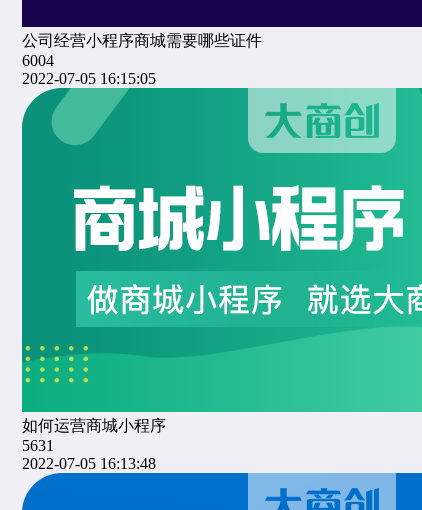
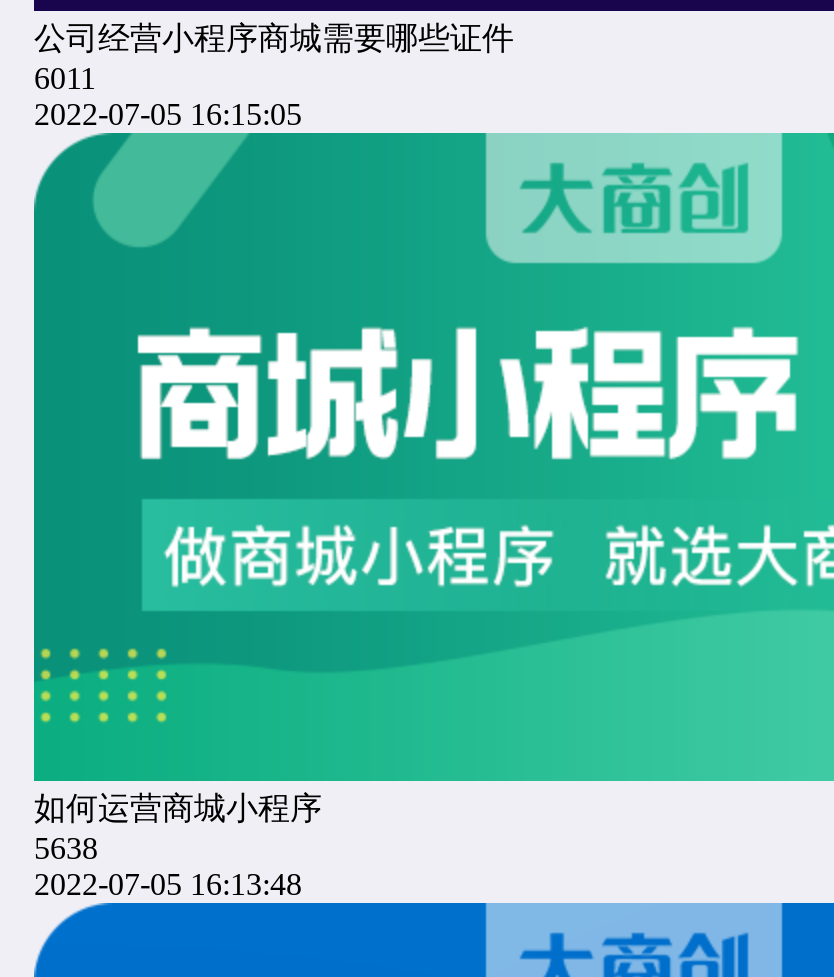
- 6004
+ 6011

- 5631
+ 5638
